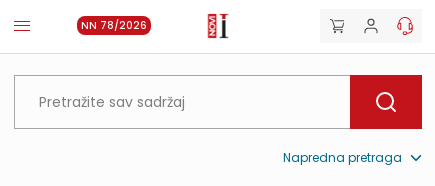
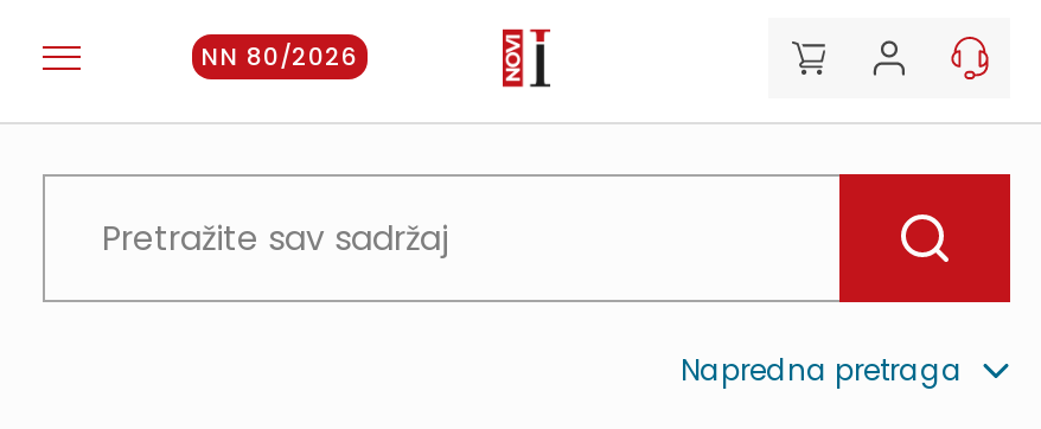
- NN 78/2026
+ NN 80/2026
